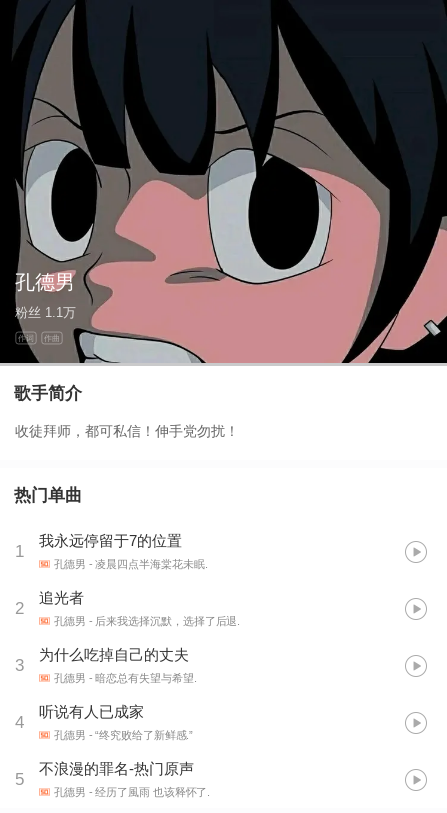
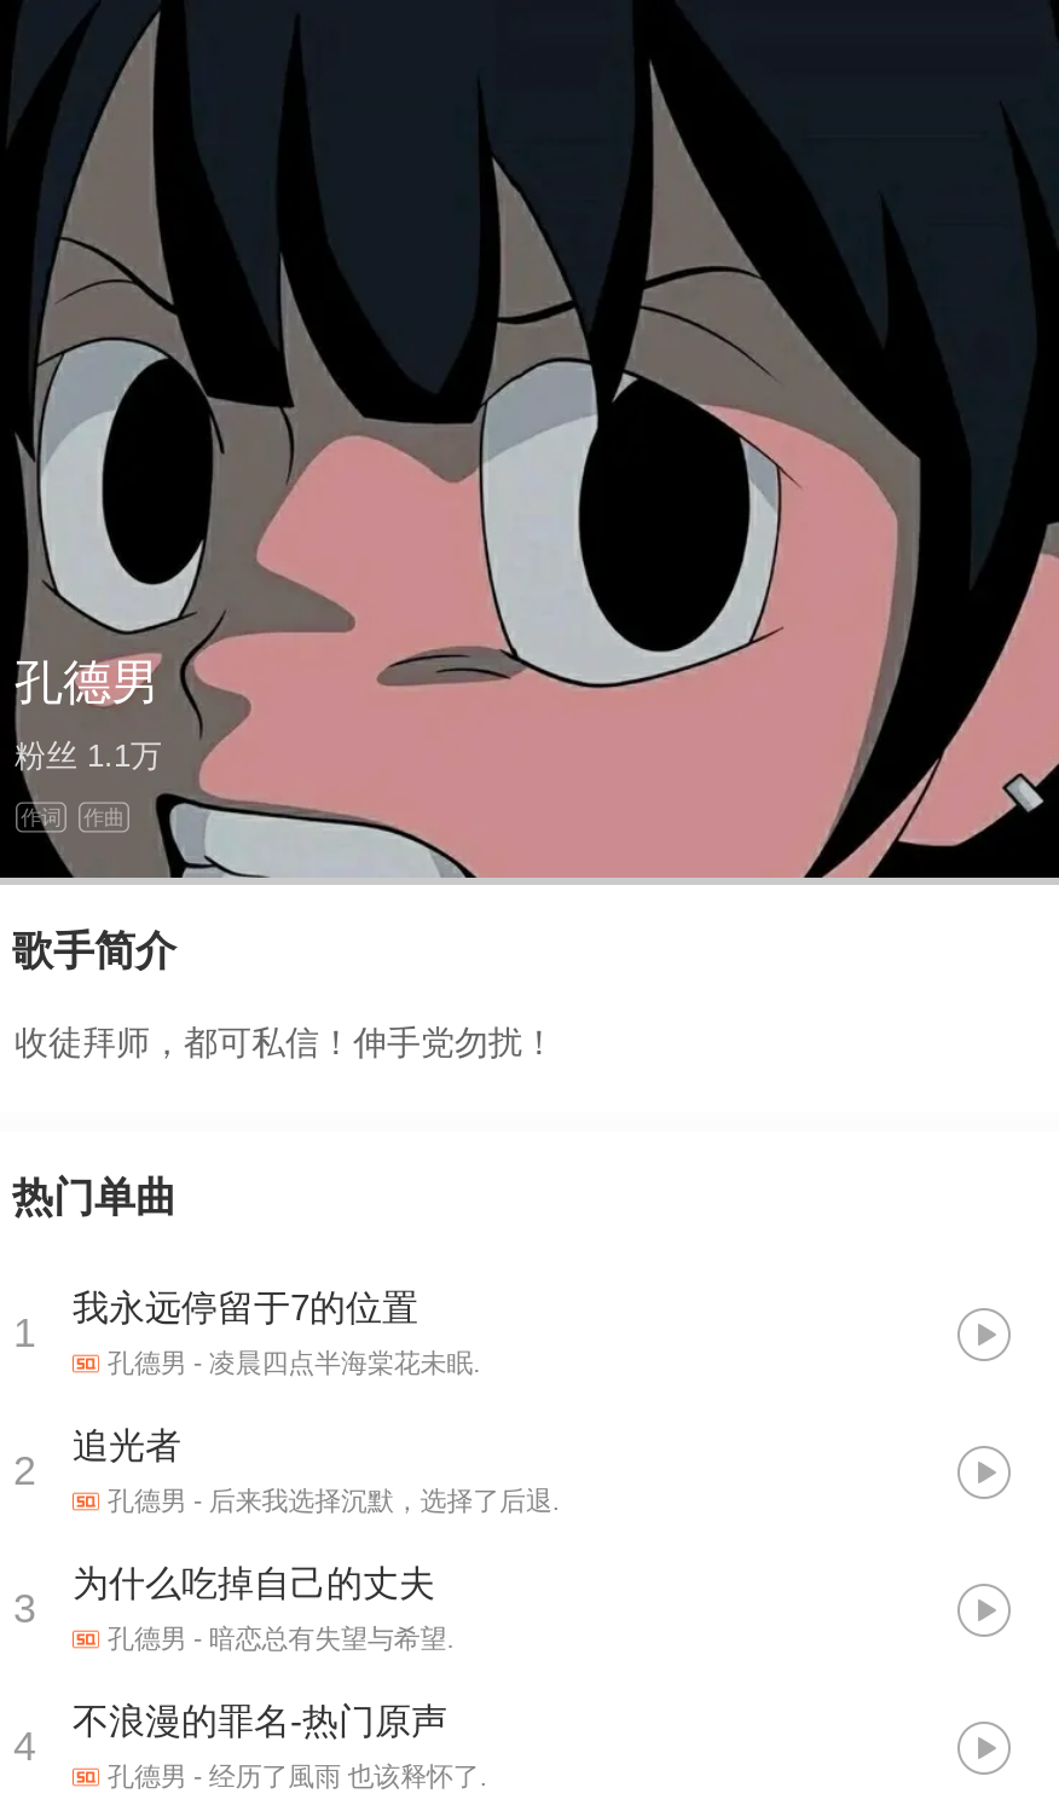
- 听说有人已成家
- 孔德男- “终究败给了新鲜感.”
- 5
